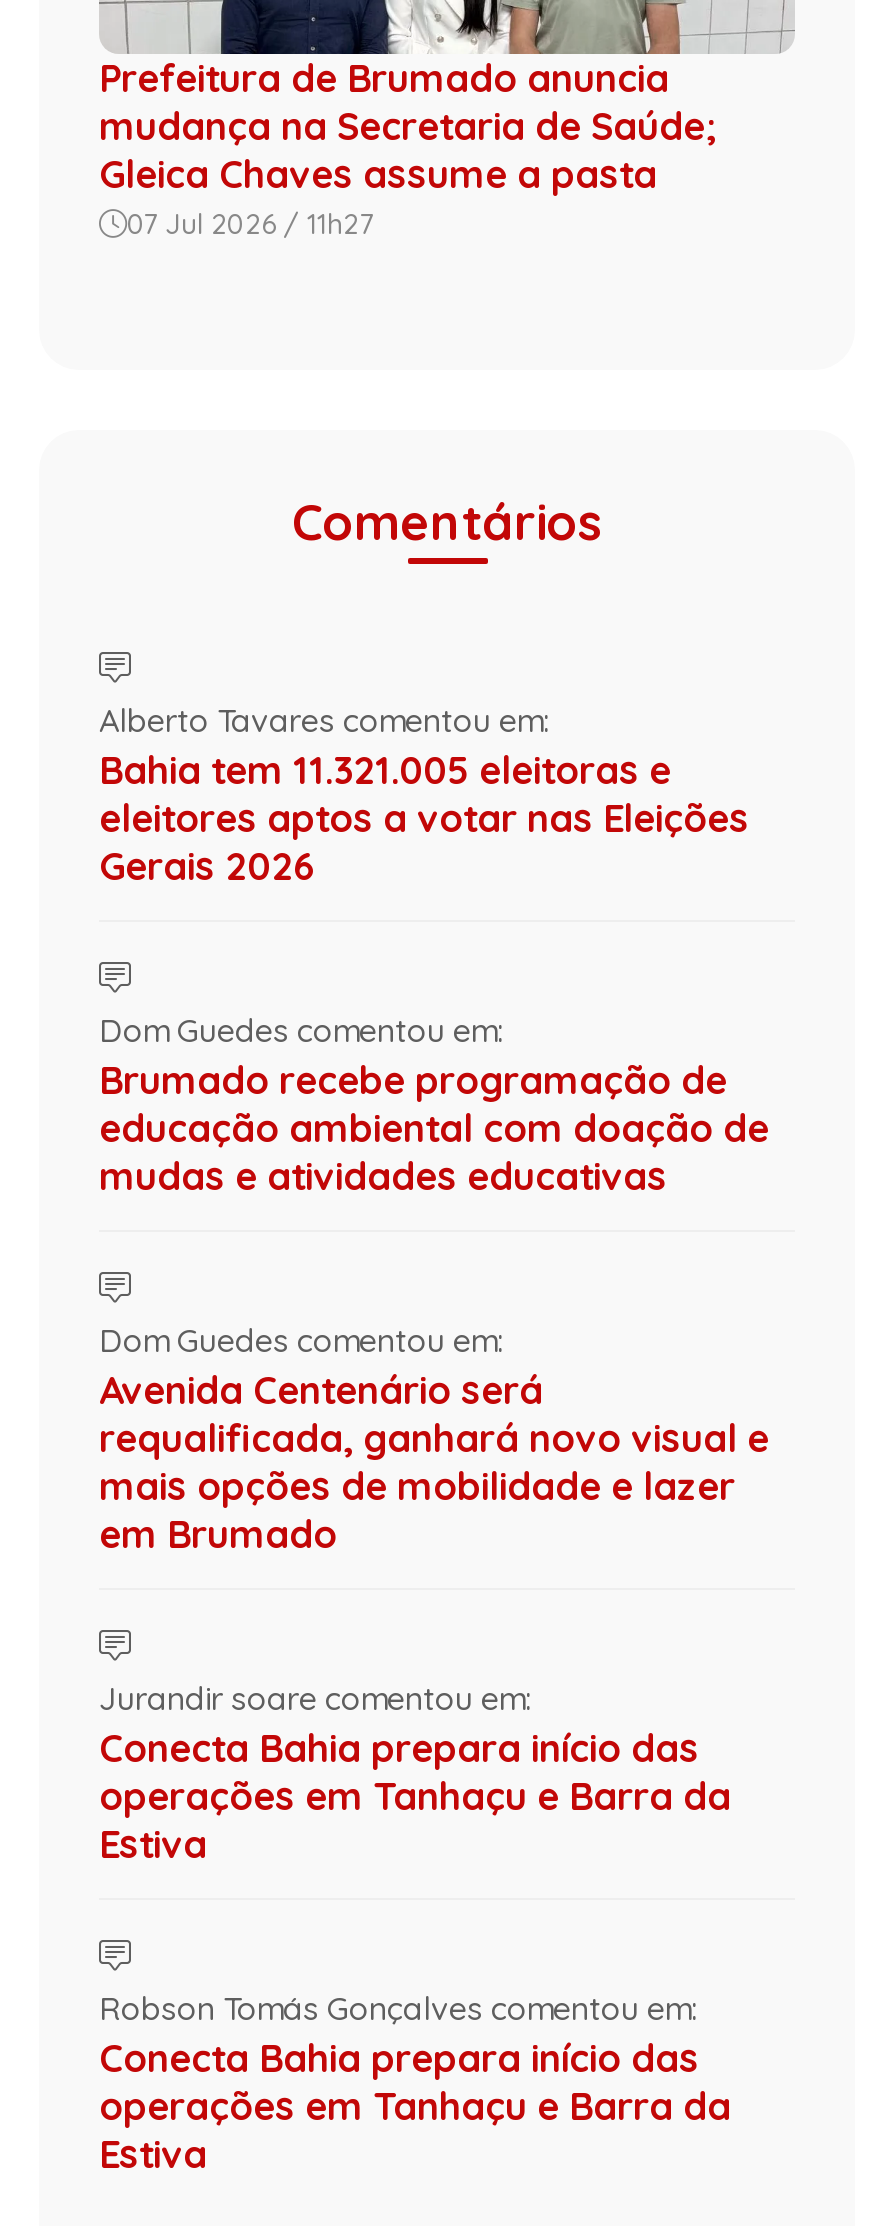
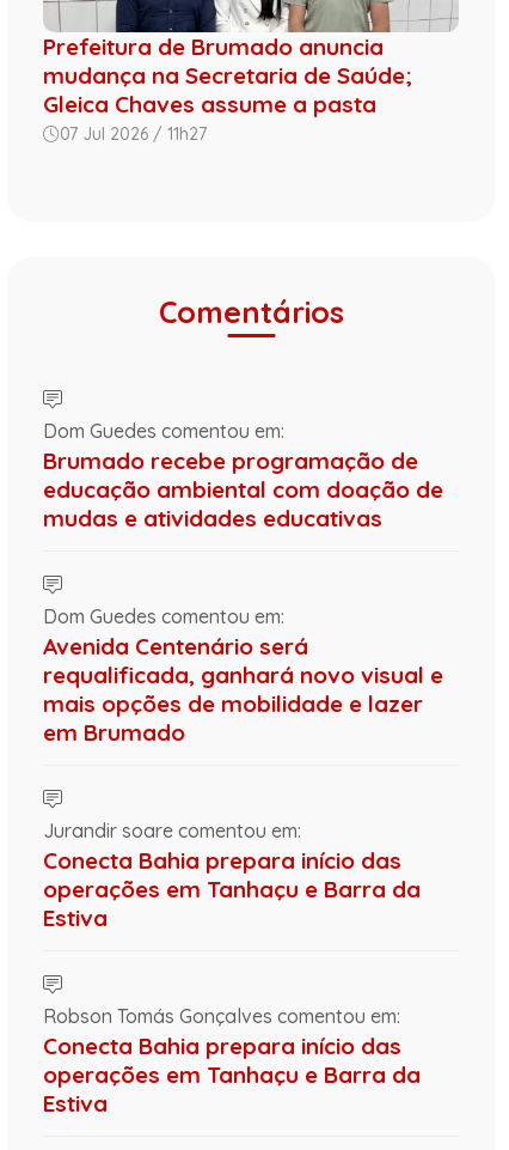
- Alberto Tavares comentou em:
- Bahia tem 11.321.005 eleitoras e
- eleitores aptos a votar nas Eleições
- Gerais 2026
